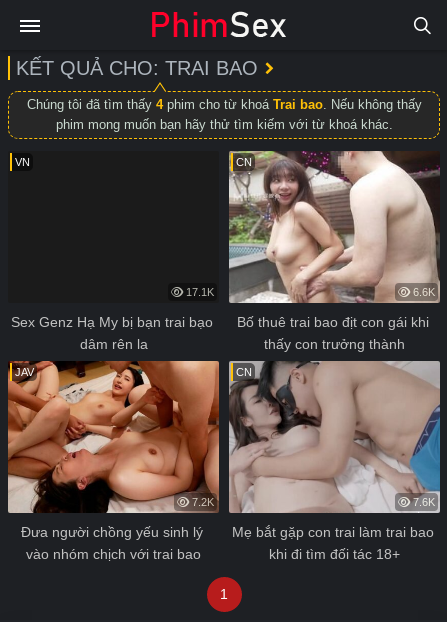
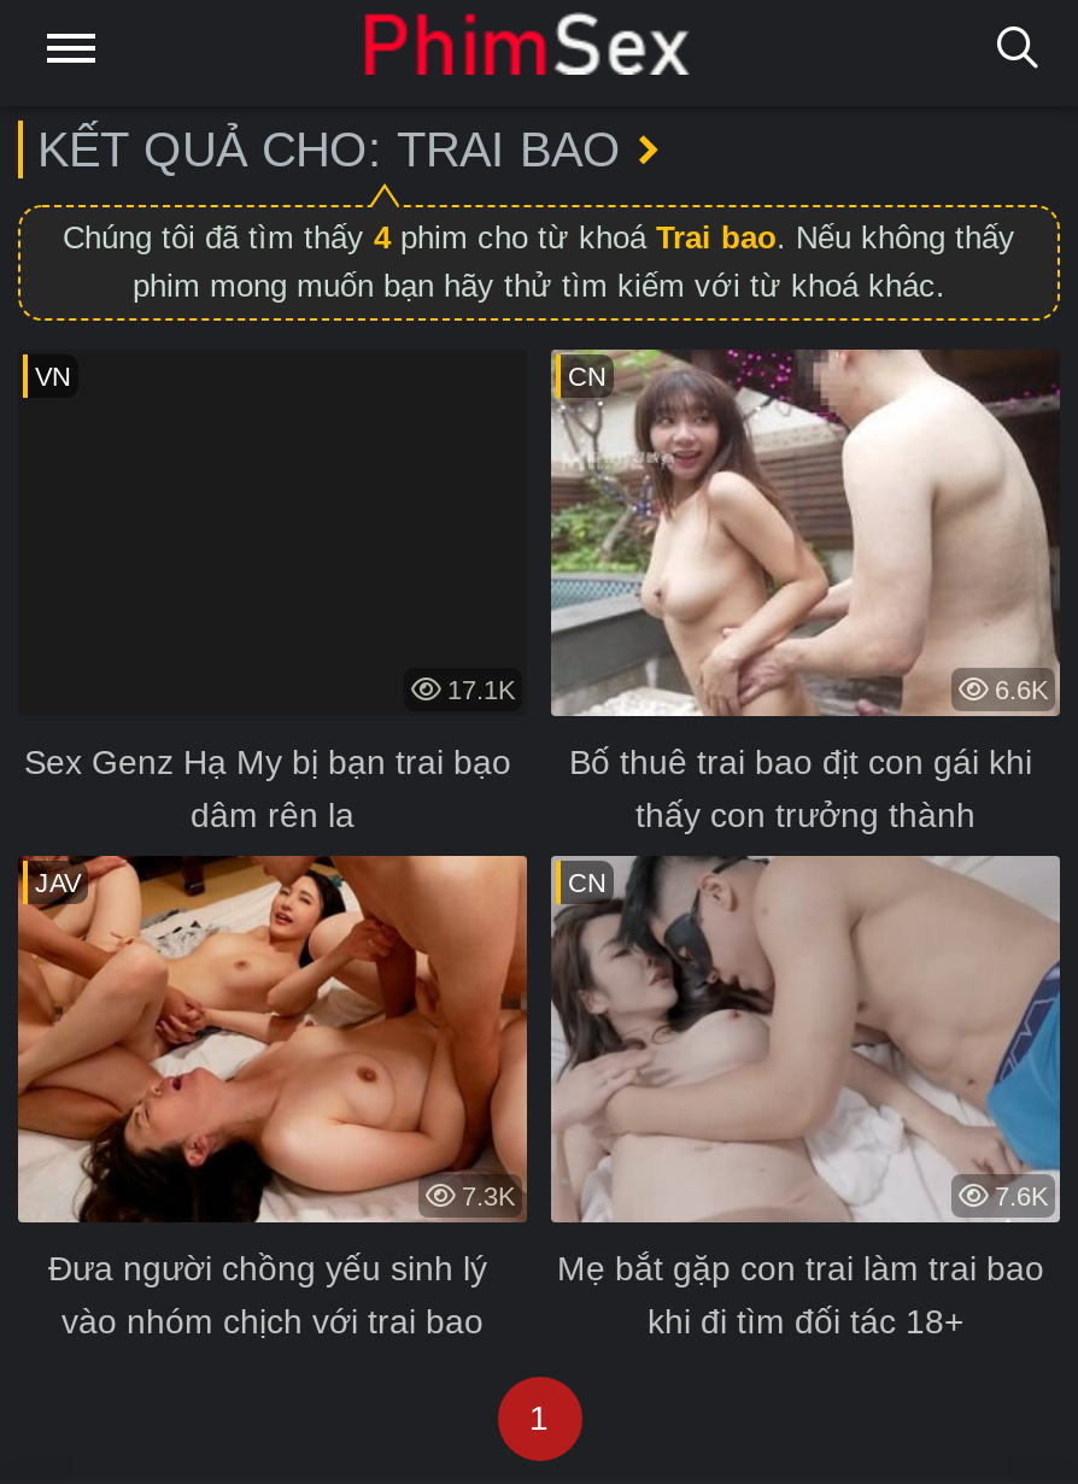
- 7.2K
+ 7.3K
